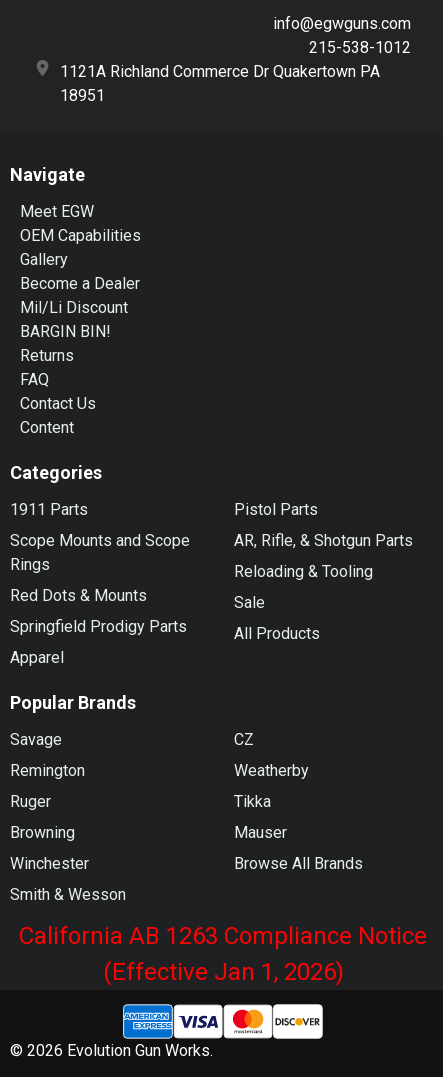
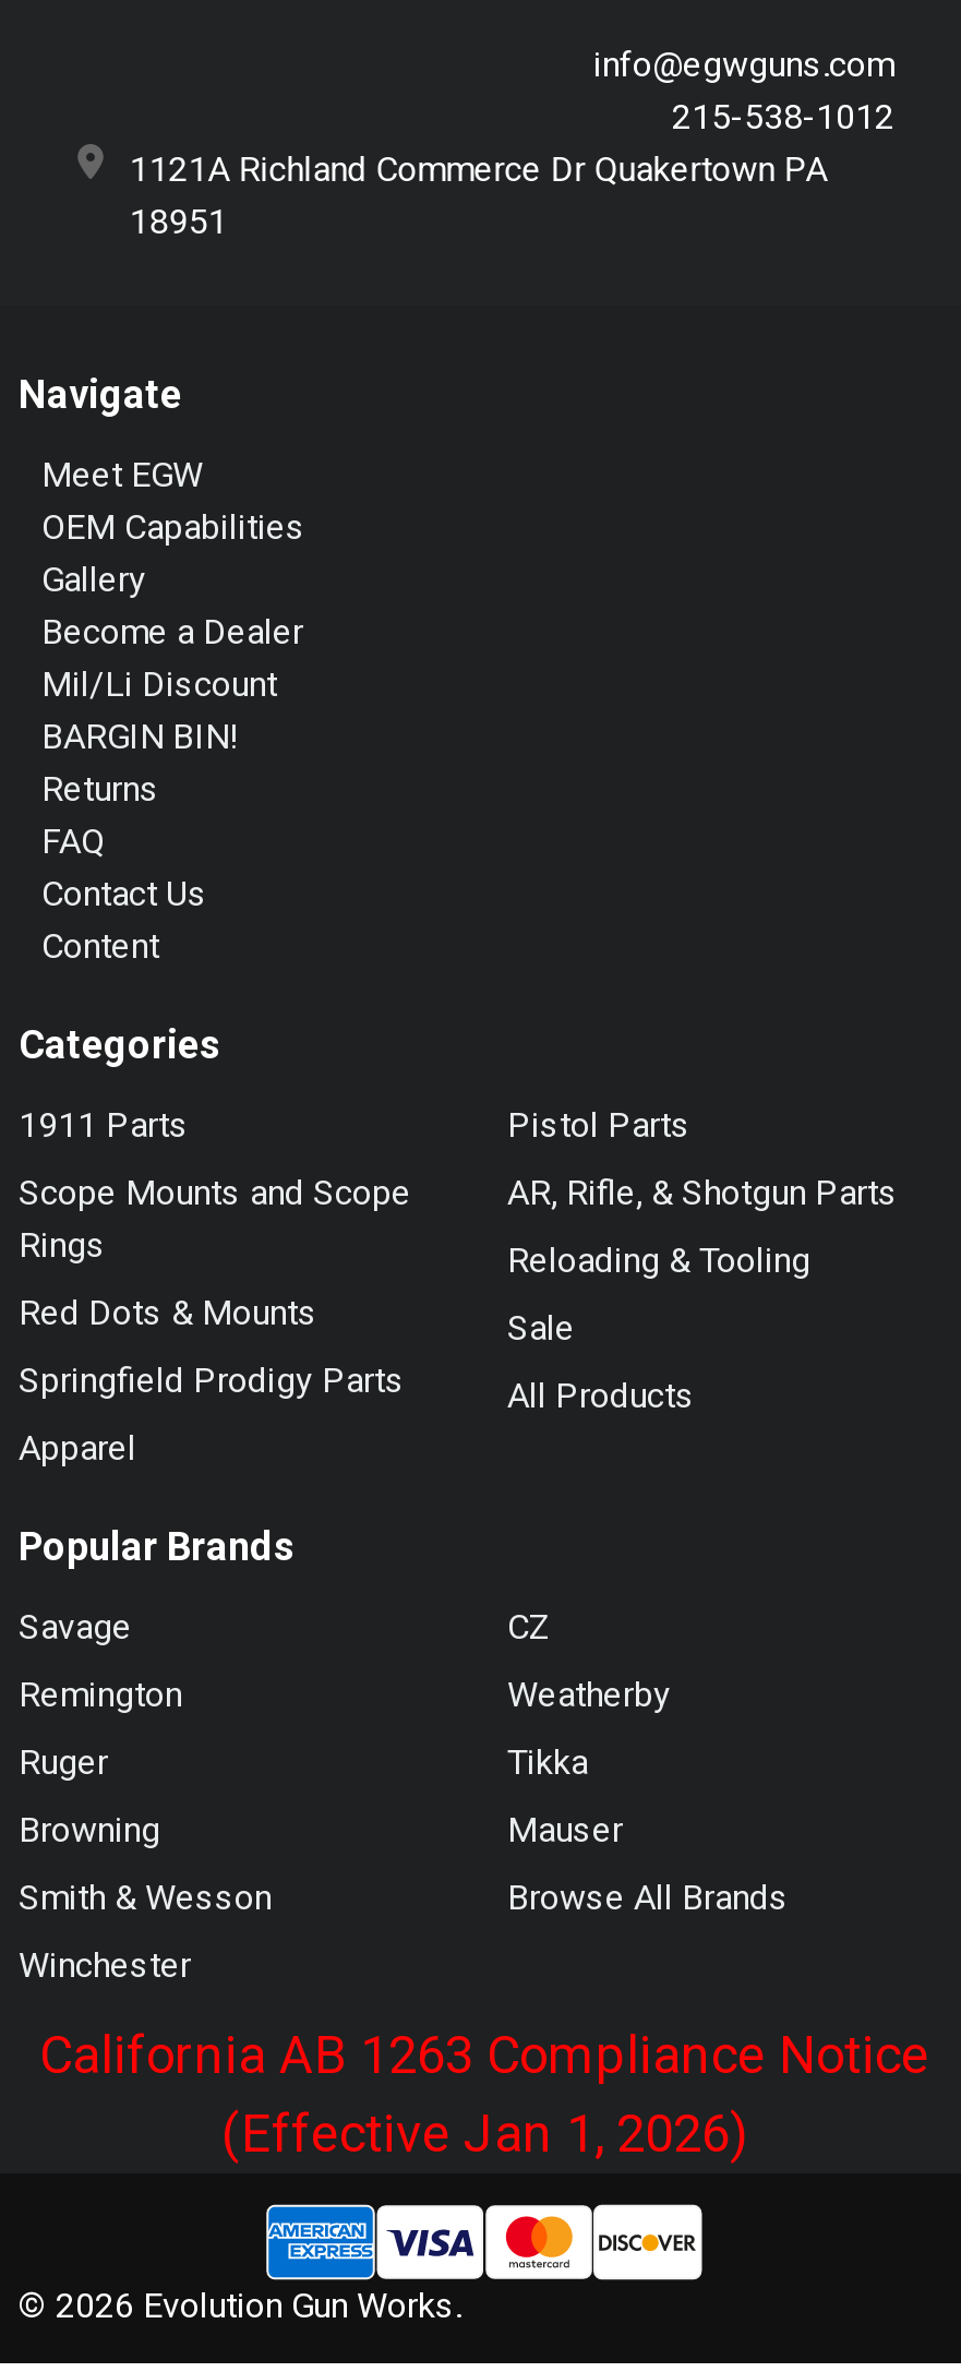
moved down: Winchester

moved up: Smith & Wesson
